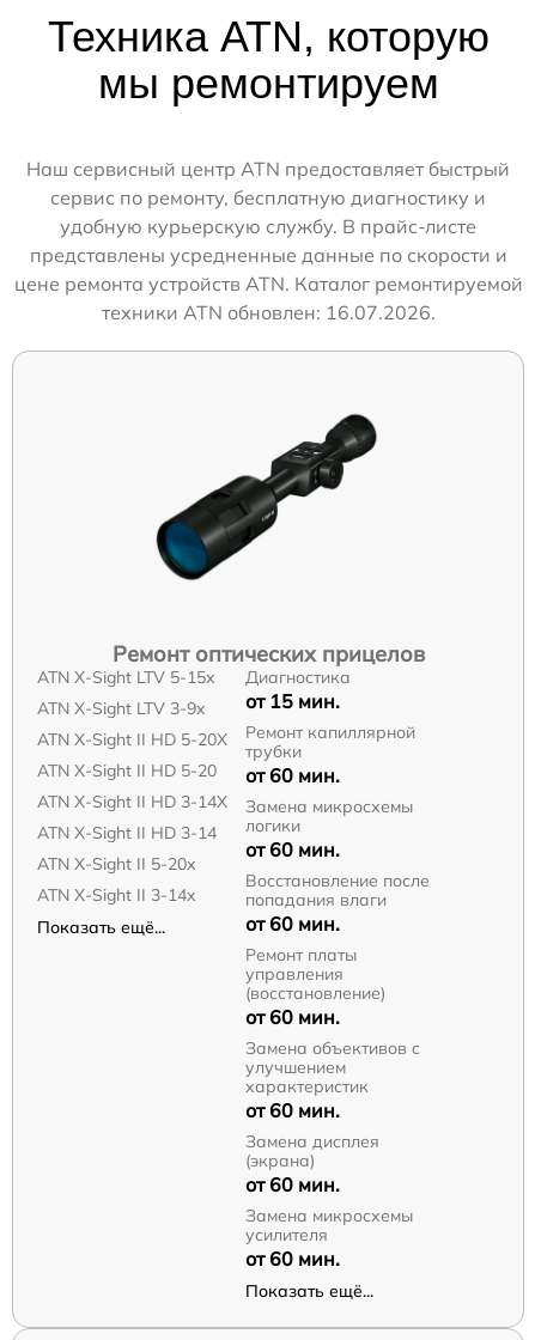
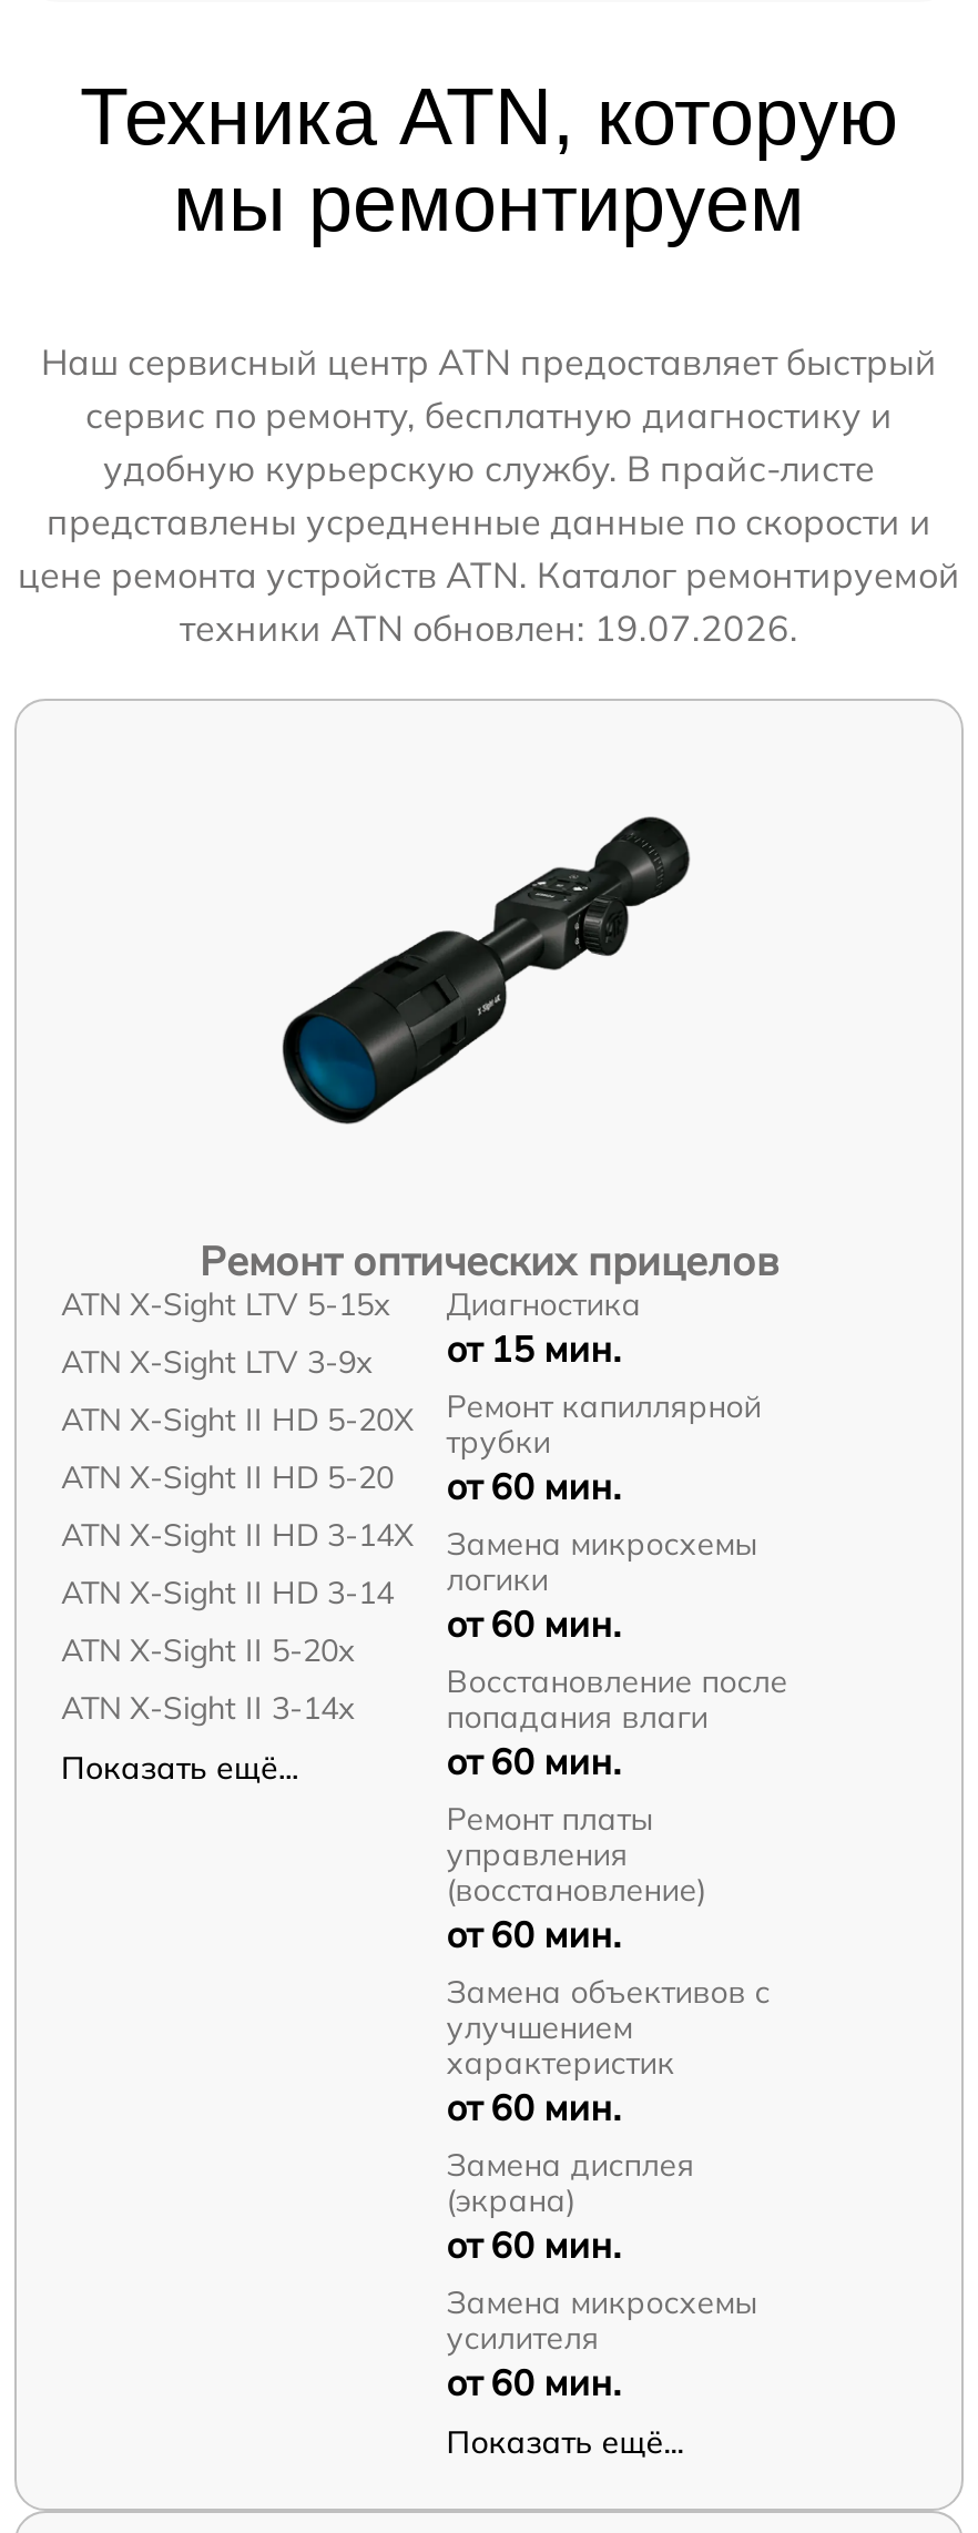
- техники ATN обновлен: 16.07.2026.
+ техники ATN обновлен: 19.07.2026.
